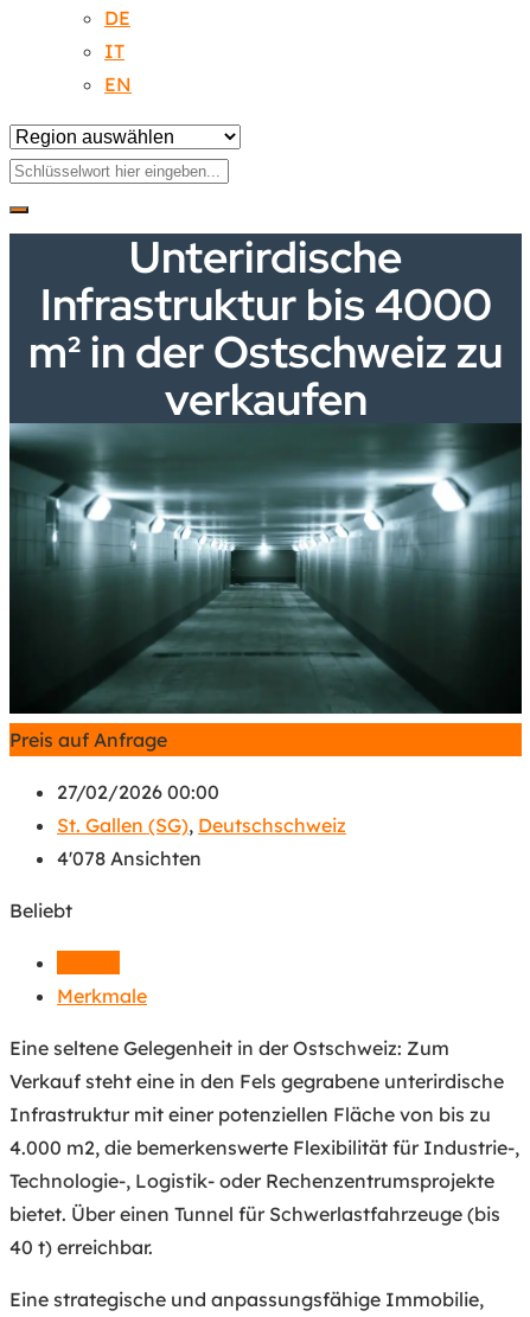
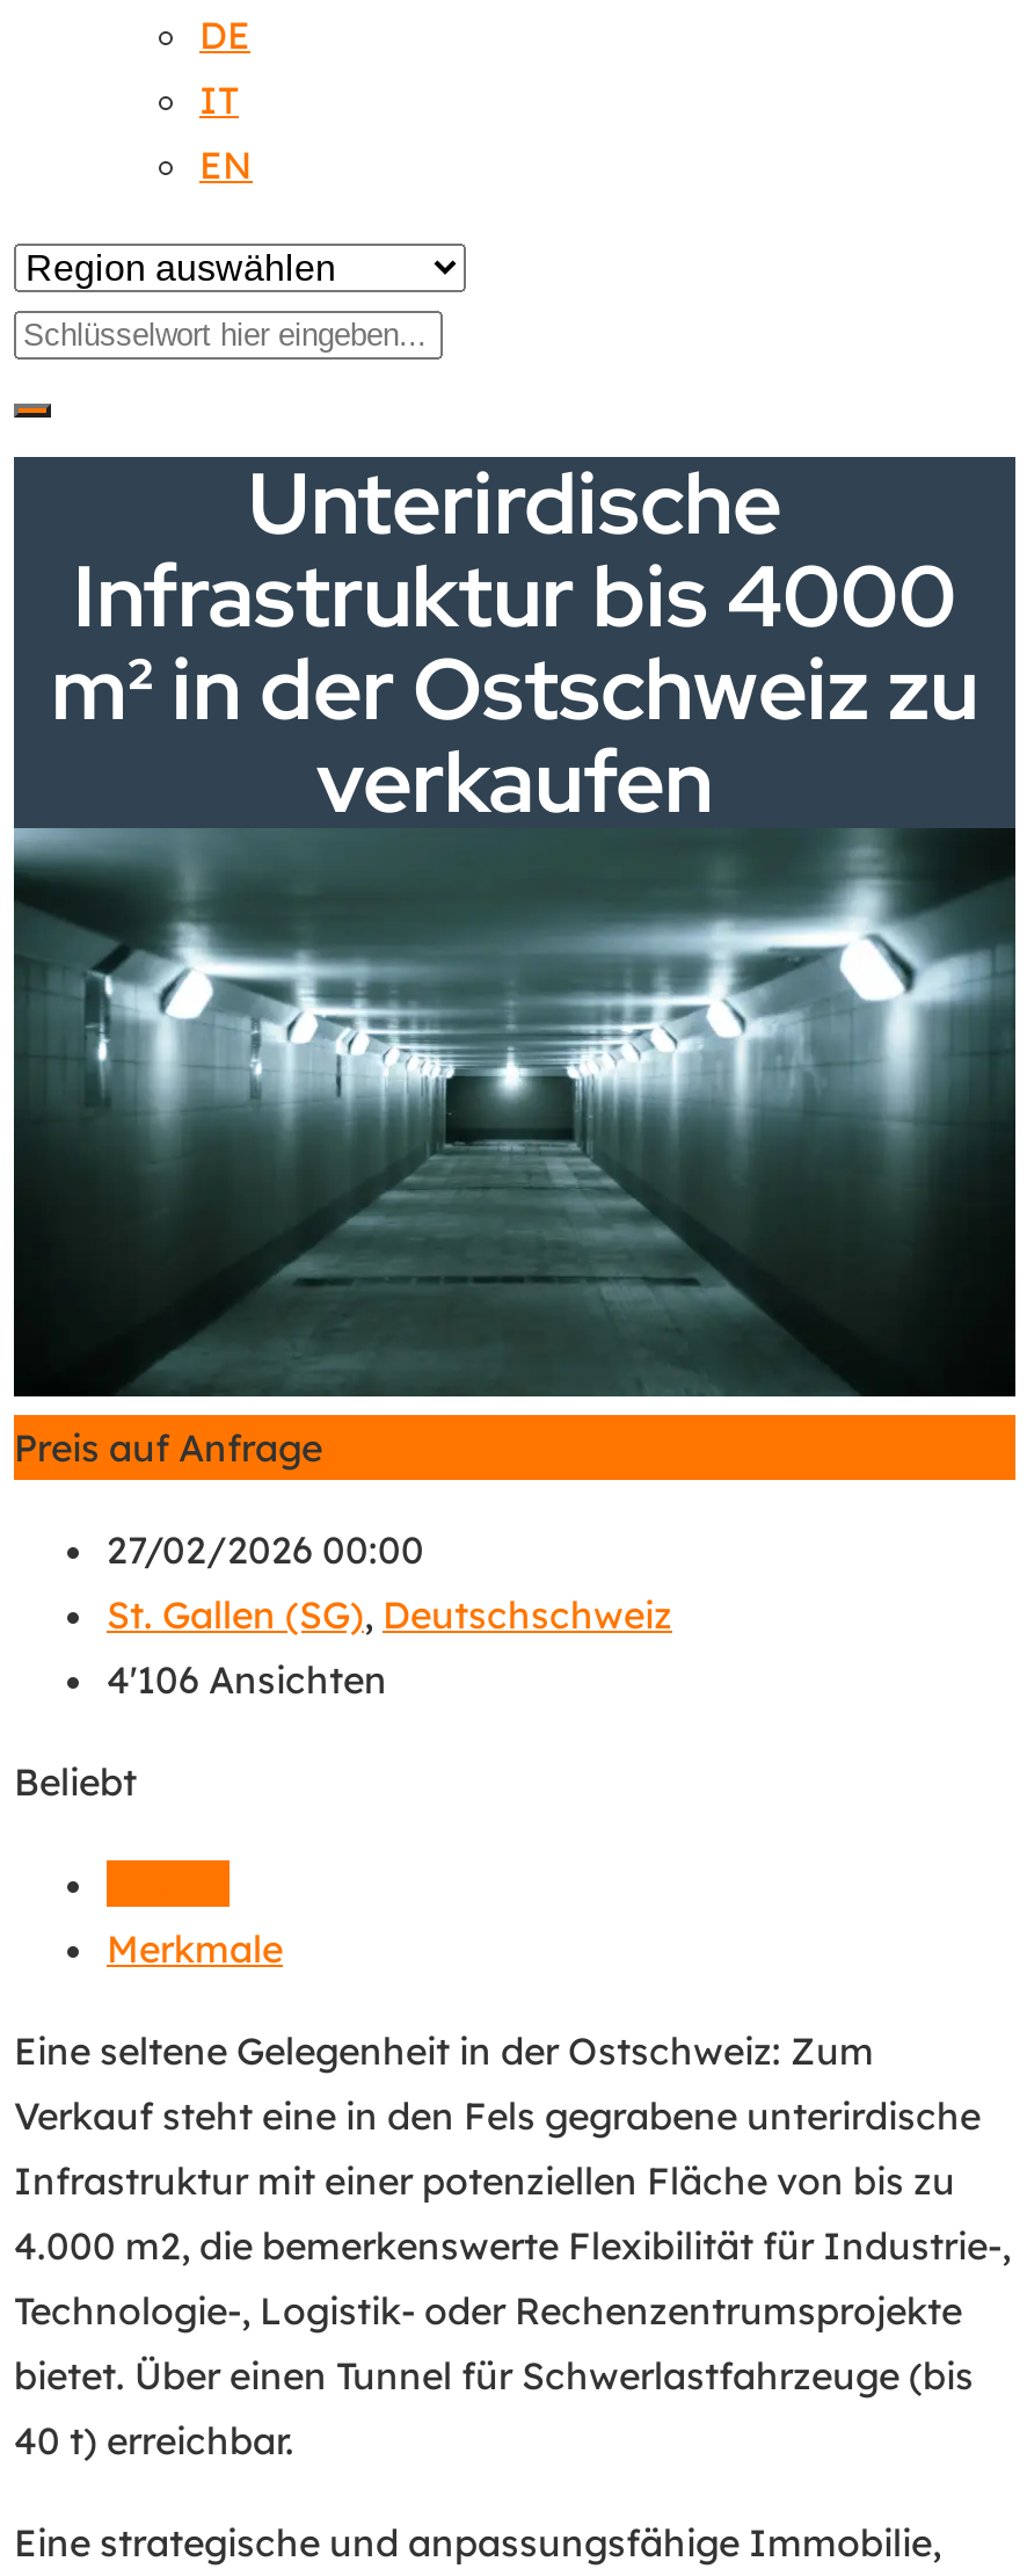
- 4'078 Ansichten
+ 4'106 Ansichten
